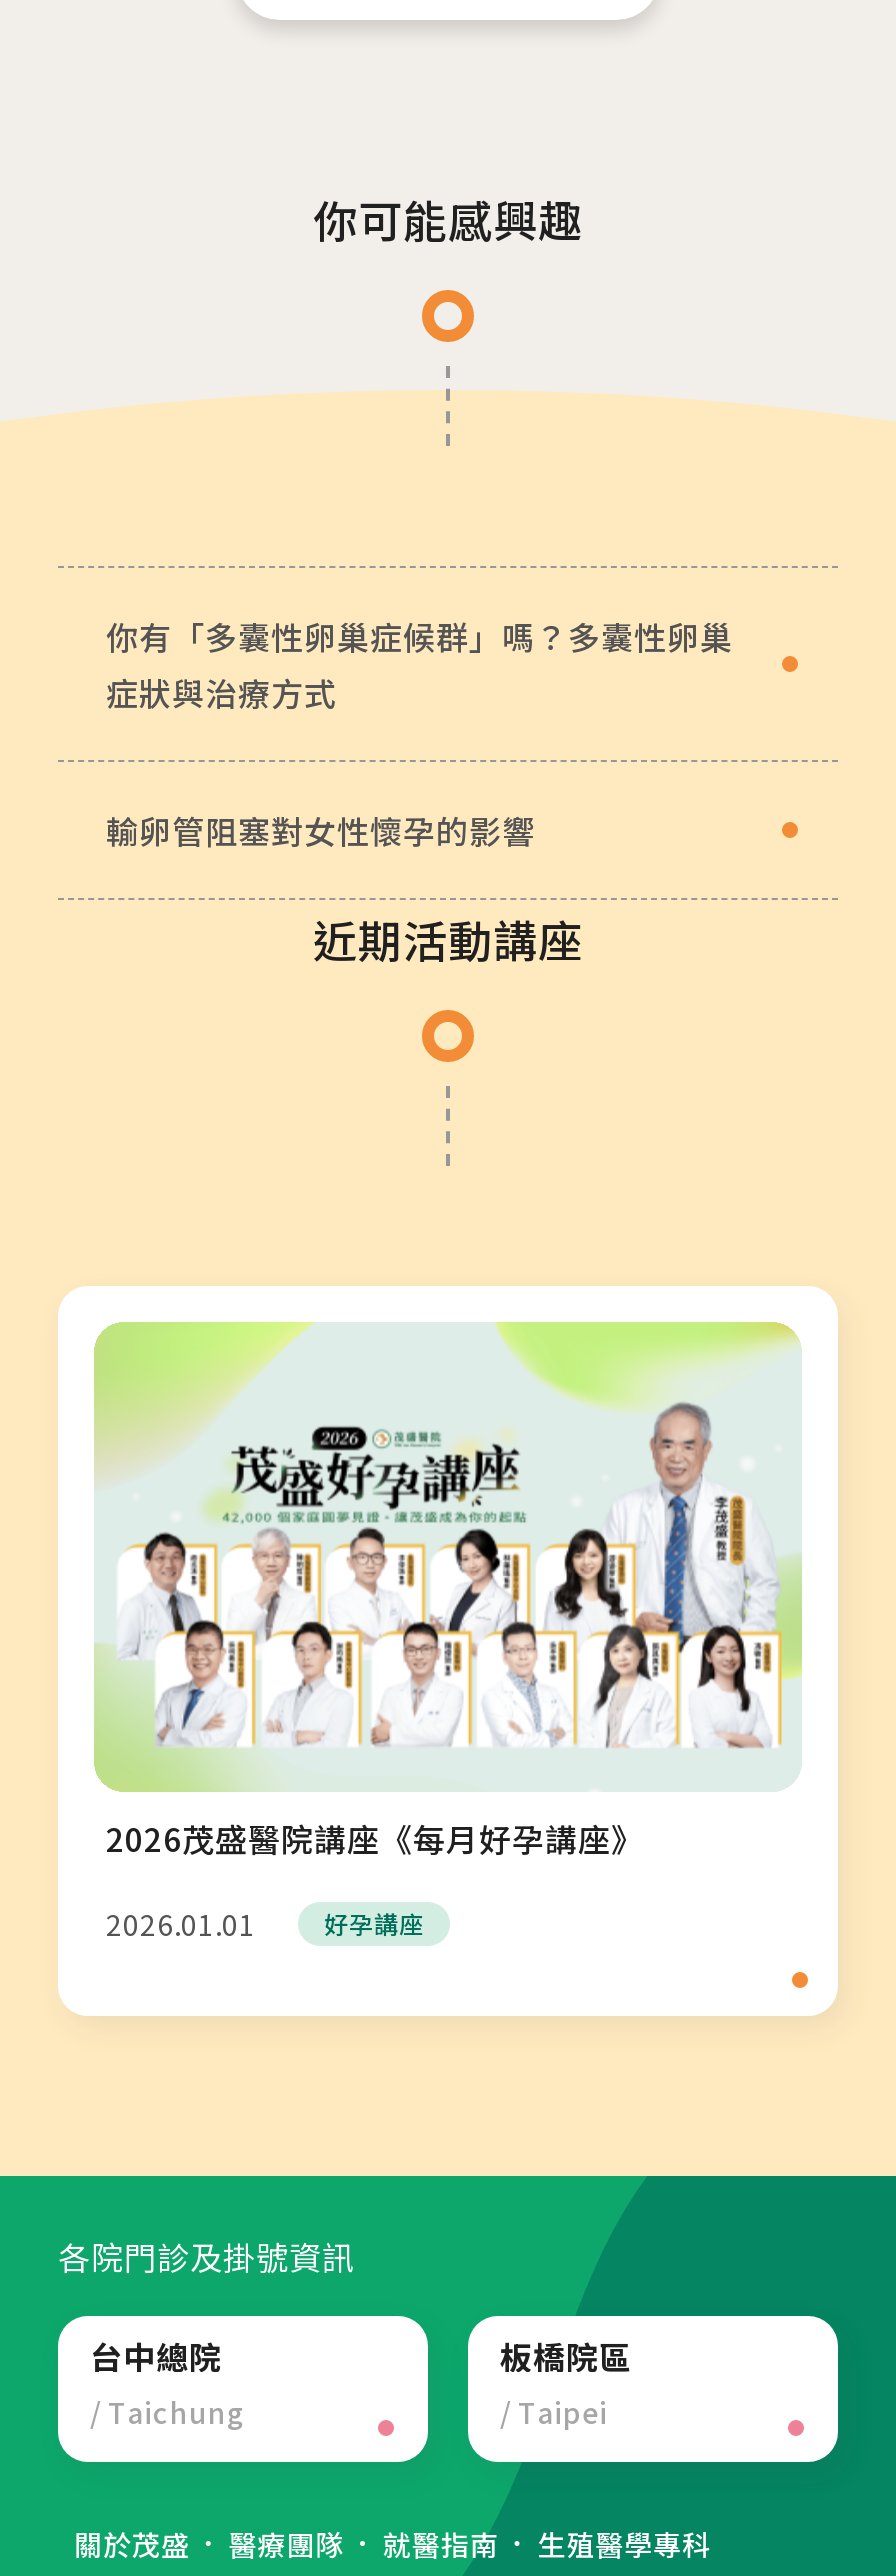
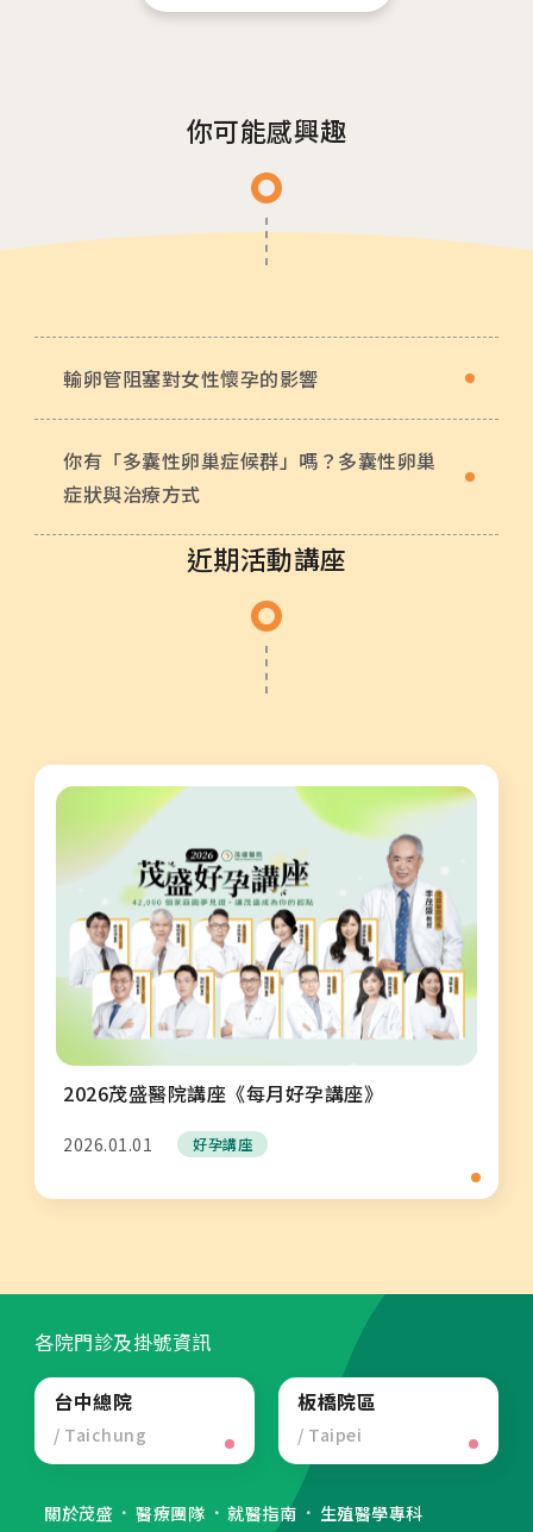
moved down: 你有「多囊性卵巢症候群」嗎？多囊性卵巢 | 症狀與治療方式

moved up: 輸卵管阻塞對女性懷孕的影響
